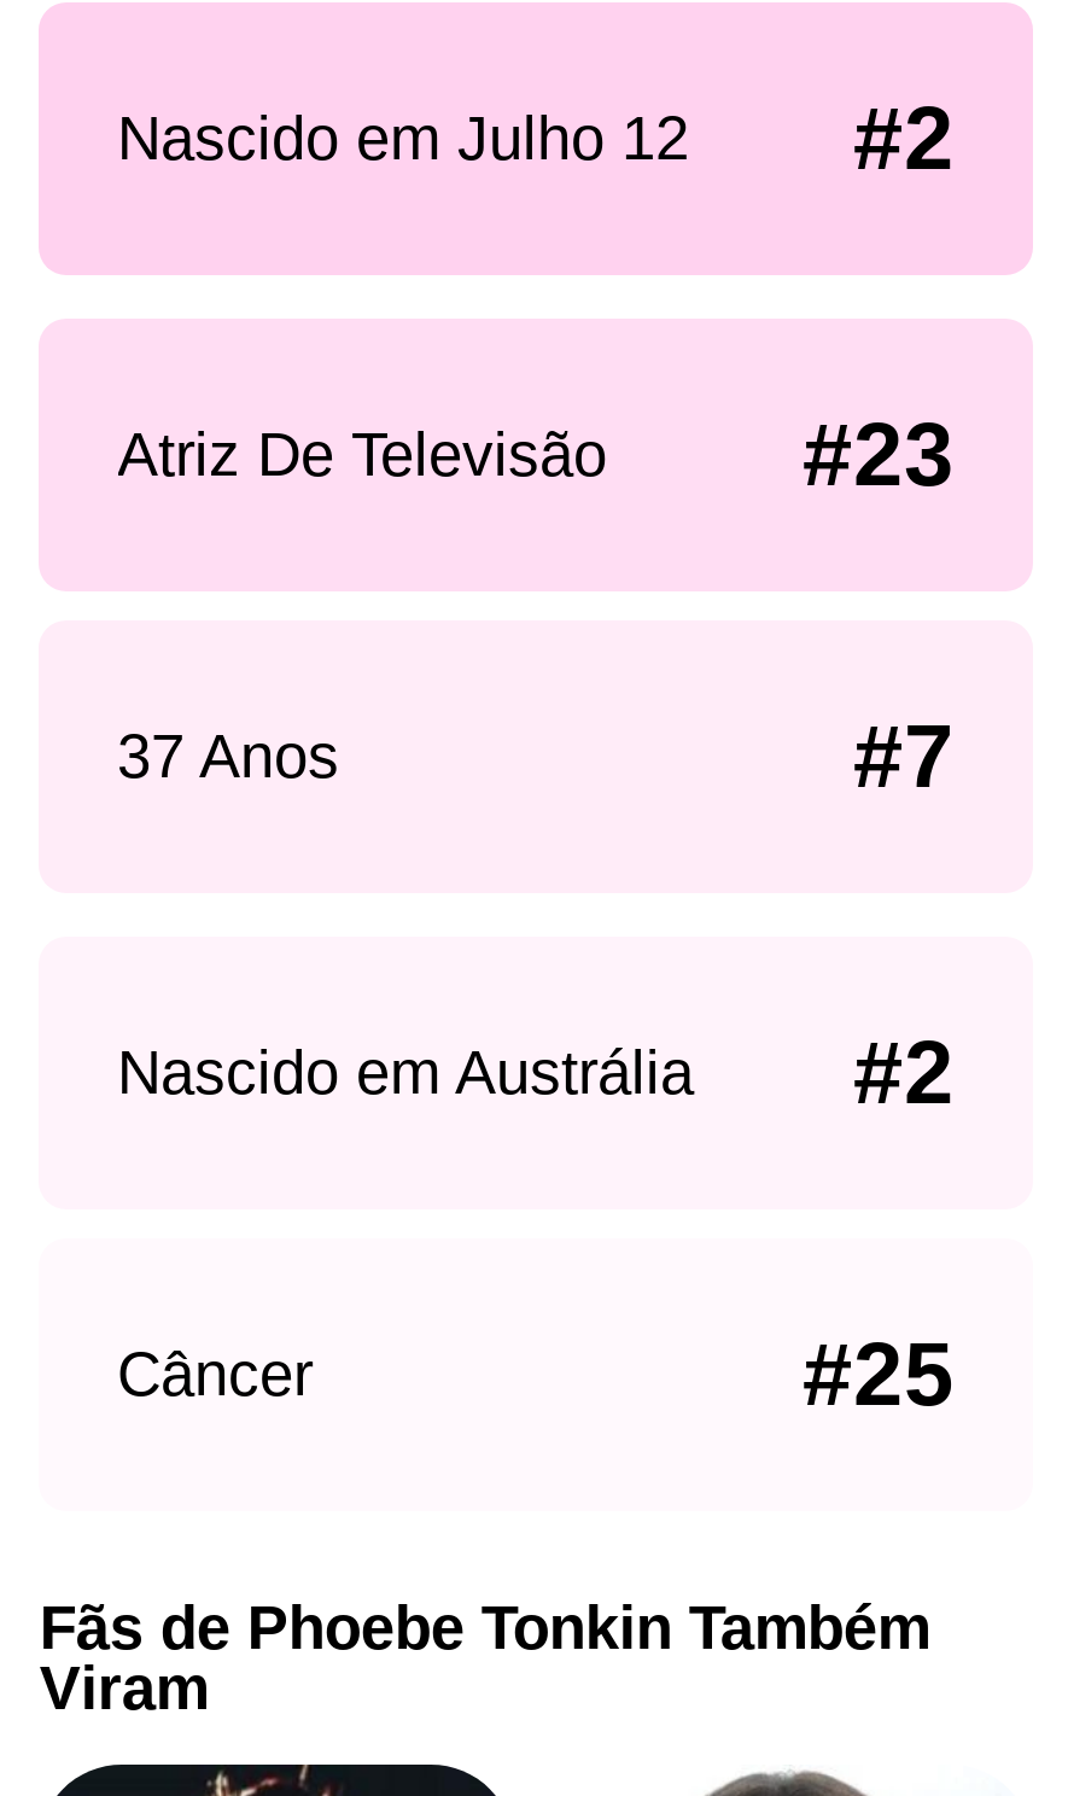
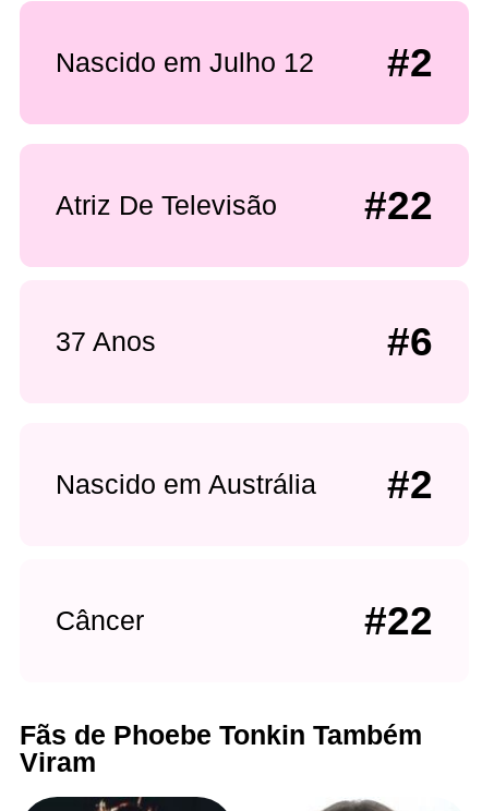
- #23
+ #22

- #7
+ #6

- #25
+ #22
